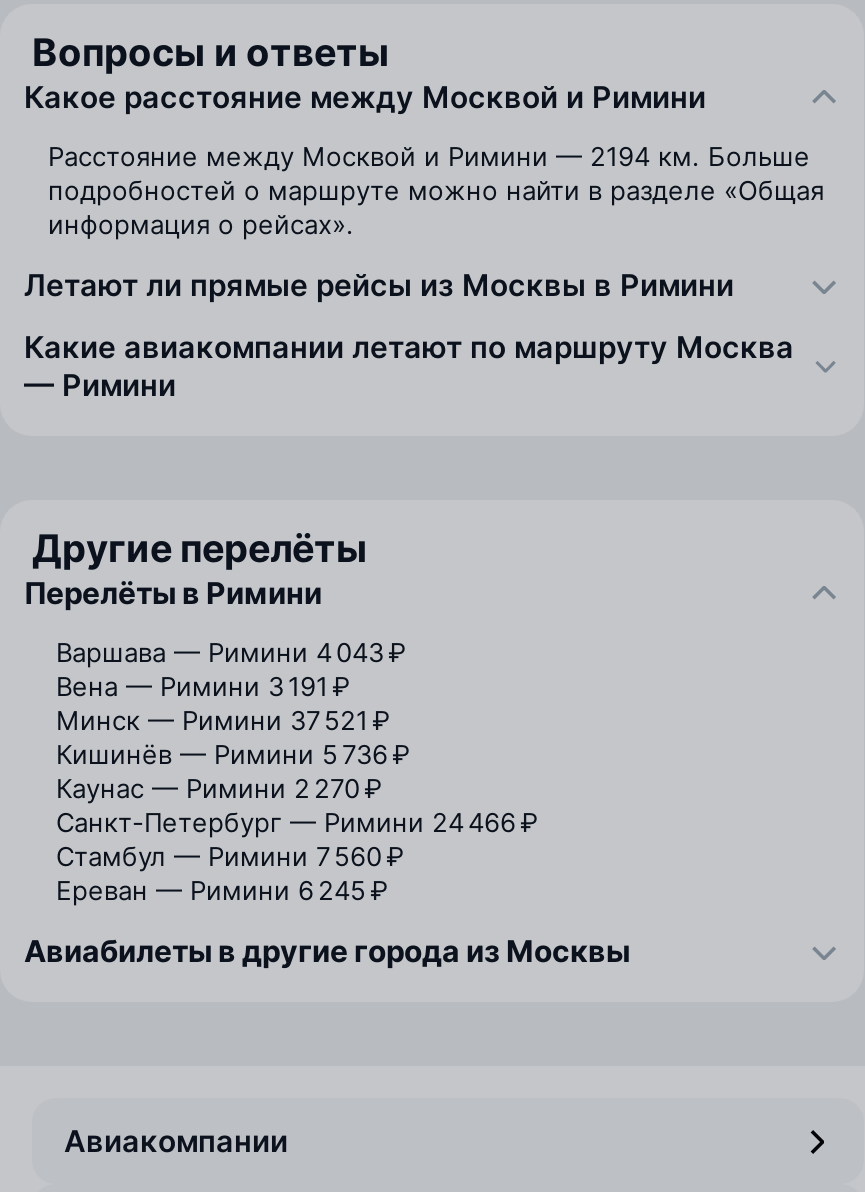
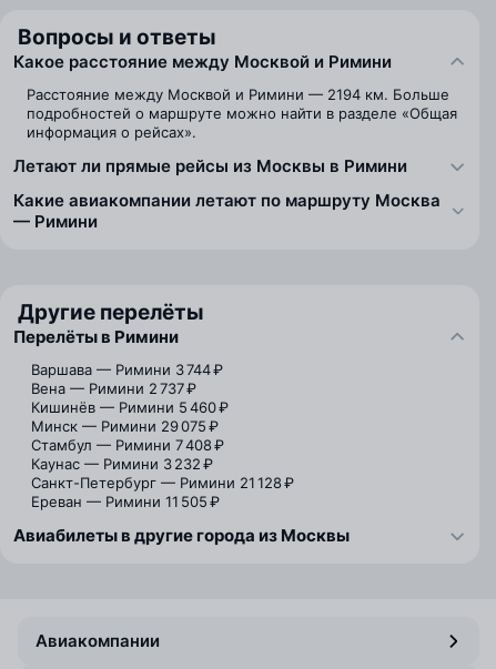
- Варшава — Римини 4 043 ₽
+ Варшава — Римини 3 744 ₽

- Вена — Римини 3 191 ₽
+ Вена — Римини 2 737 ₽

- Минск — Римини 37 521 ₽
+ Кишинёв — Римини 5 460 ₽

- Кишинёв — Римини 5 736 ₽
+ Минск — Римини 29 075 ₽

- Каунас — Римини 2 270 ₽
+ Стамбул — Римини 7 408 ₽

- Санкт-Петербург — Римини 24 466 ₽
+ Каунас — Римини 3 232 ₽

- Стамбул — Римини 7 560 ₽
+ Санкт-Петербург — Римини 21 128 ₽

- Ереван — Римини 6 245 ₽
+ Ереван — Римини 11 505 ₽
